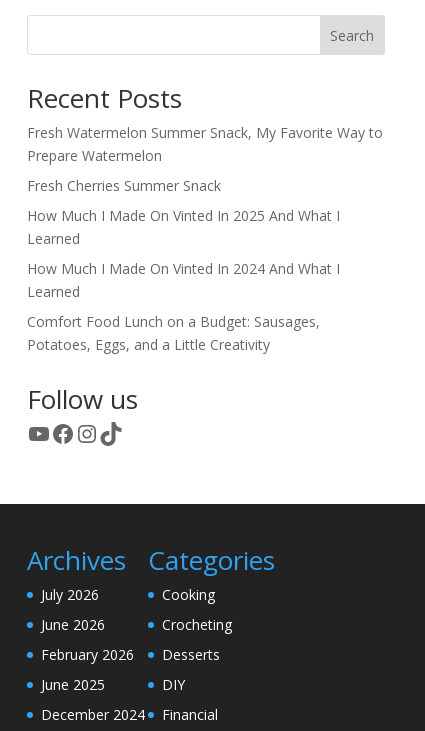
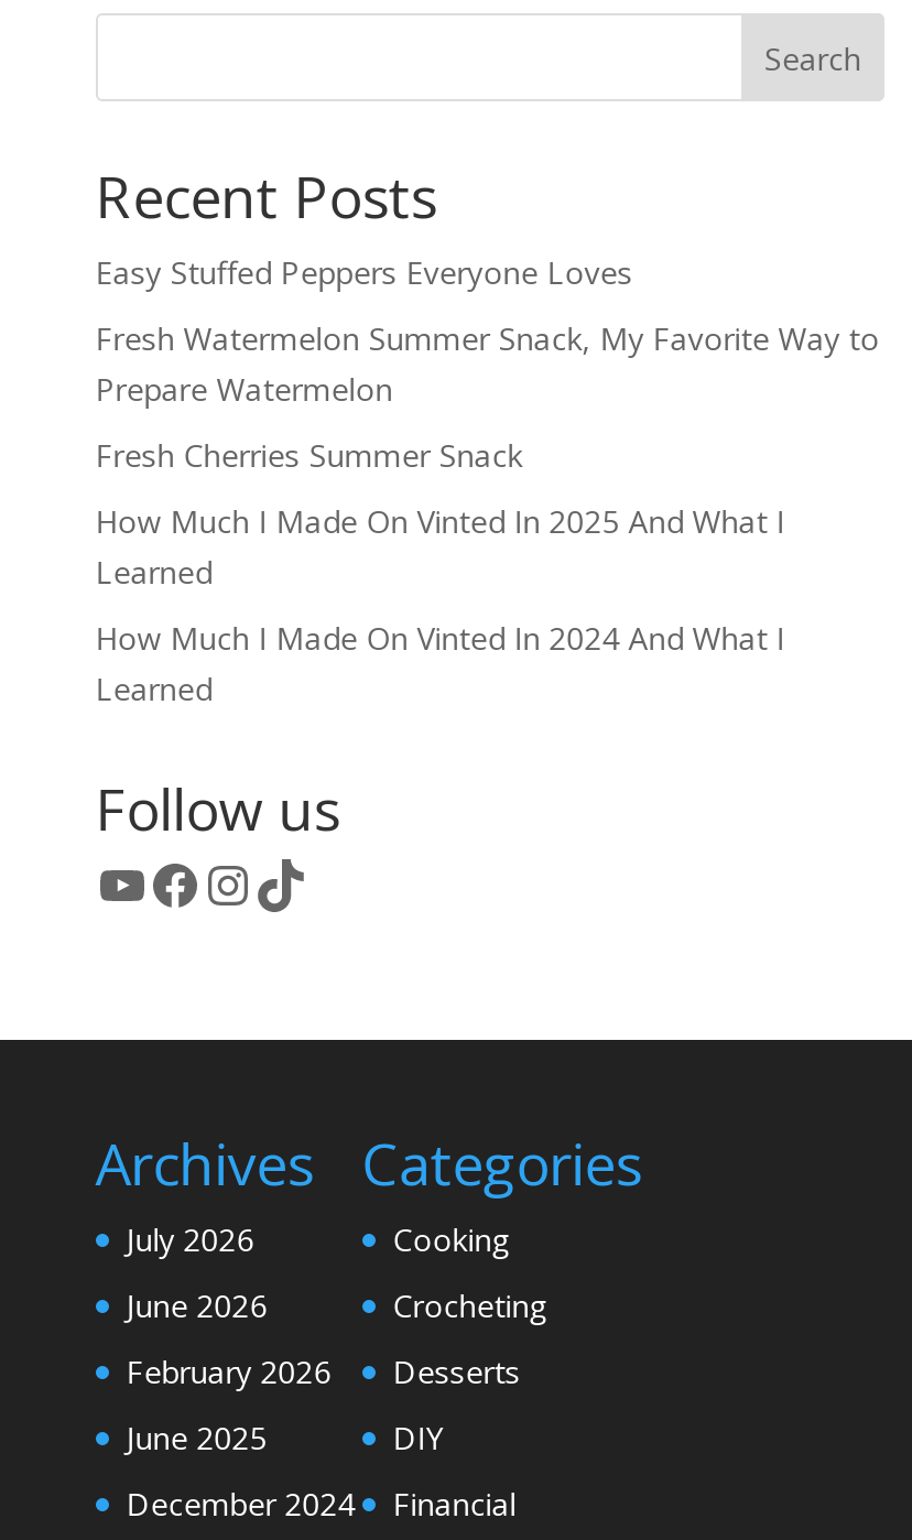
+ Easy Stuffed Peppers Everyone Loves

moved down: Fresh Watermelon Summer Snack, My Favorite Way to | Prepare Watermelon | Fresh Cherries Summer Snack | How Much I Made On Vinted In 2025 And What I | Learned | How Much I Made On Vinted In 2024 And What I | Learned

- Comfort Food Lunch on a Budget: Sausages,
- Potatoes, Eggs, and a Little Creativity
